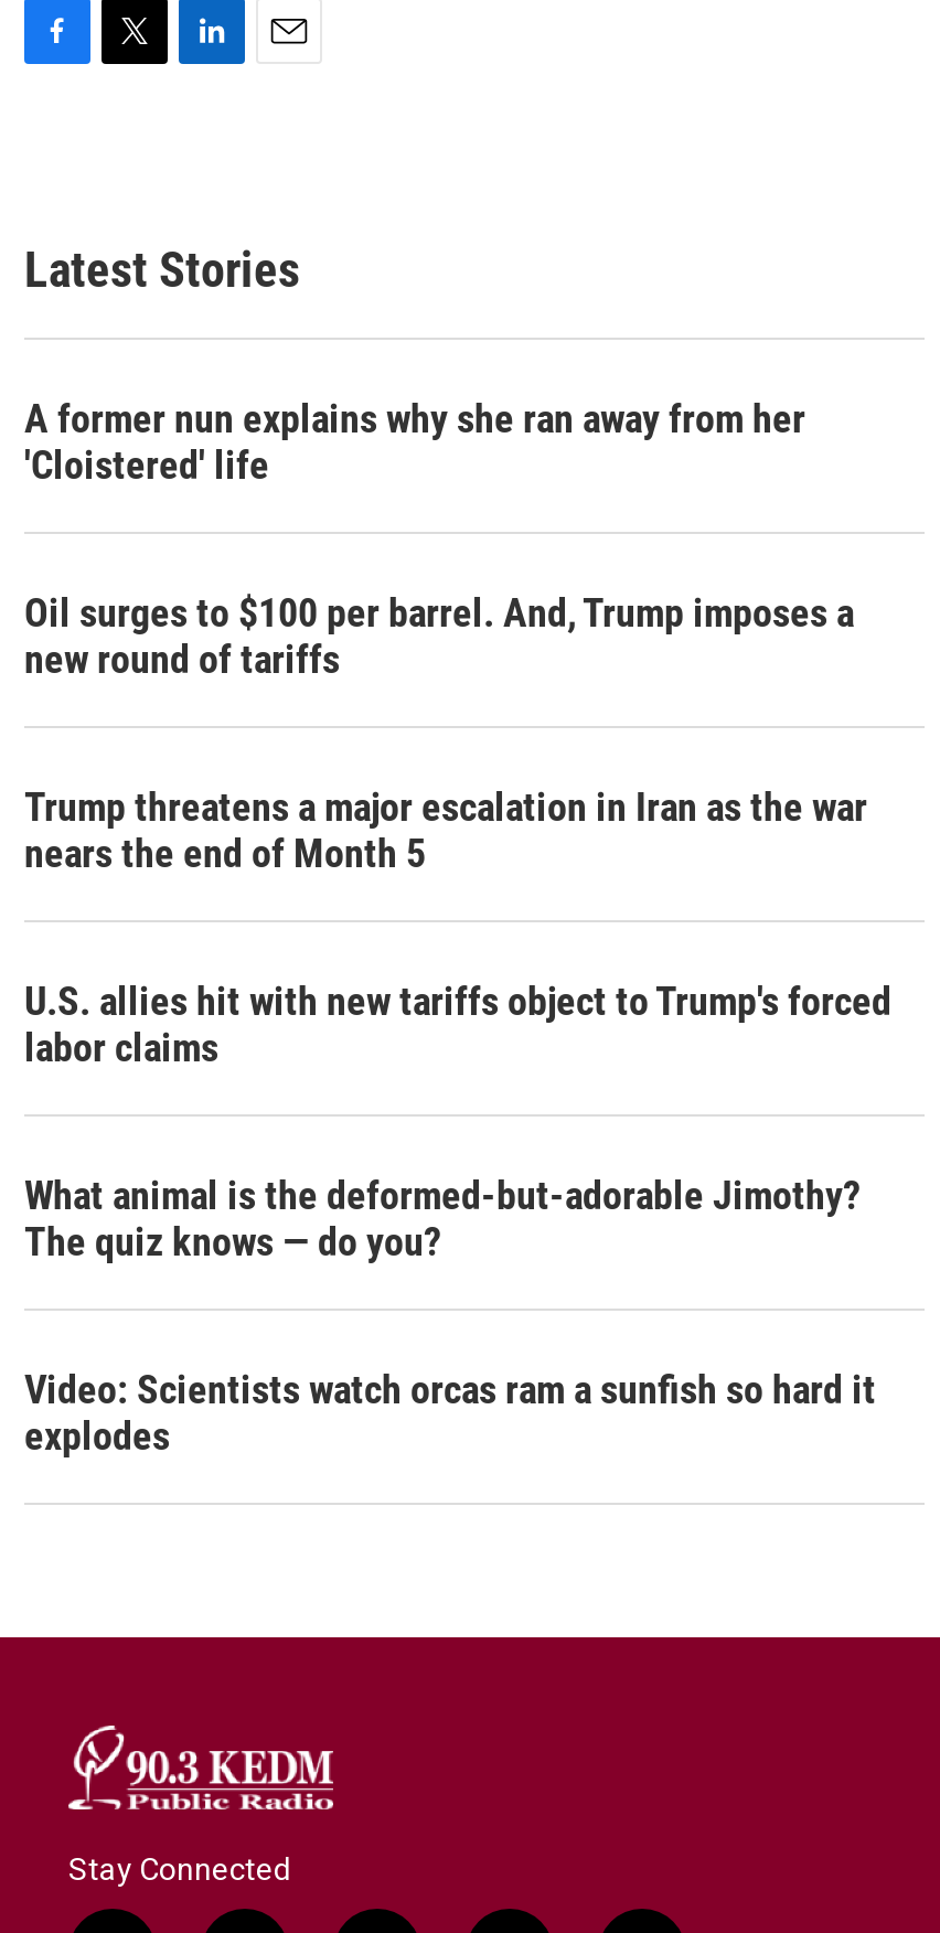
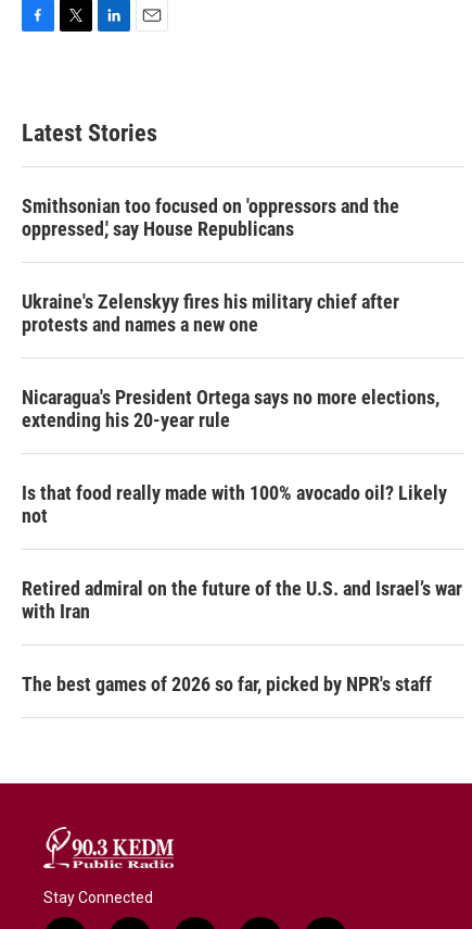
- A former nun explains why she ran away from her
- 'Cloistered' life
+ Smithsonian too focused on 'oppressors and the
+ oppressed,' say House Republicans

- Oil surges to $100 per barrel. And, Trump imposes a
- new round of tariffs
+ Ukraine's Zelenskyy fires his military chief after
+ protests and names a new one

- Trump threatens a major escalation in Iran as the war
- nears the end of Month 5
+ Nicaragua's President Ortega says no more elections,
+ extending his 20-year rule

- U.S. allies hit with new tariffs object to Trump's forced
- labor claims
+ Is that food really made with 100% avocado oil? Likely
+ not

- What animal is the deformed-but-adorable Jimothy?
- The quiz knows — do you?
+ Retired admiral on the future of the U.S. and Israel’s war
+ with Iran

- Video: Scientists watch orcas ram a sunfish so hard it
- explodes
+ The best games of 2026 so far, picked by NPR's staff
